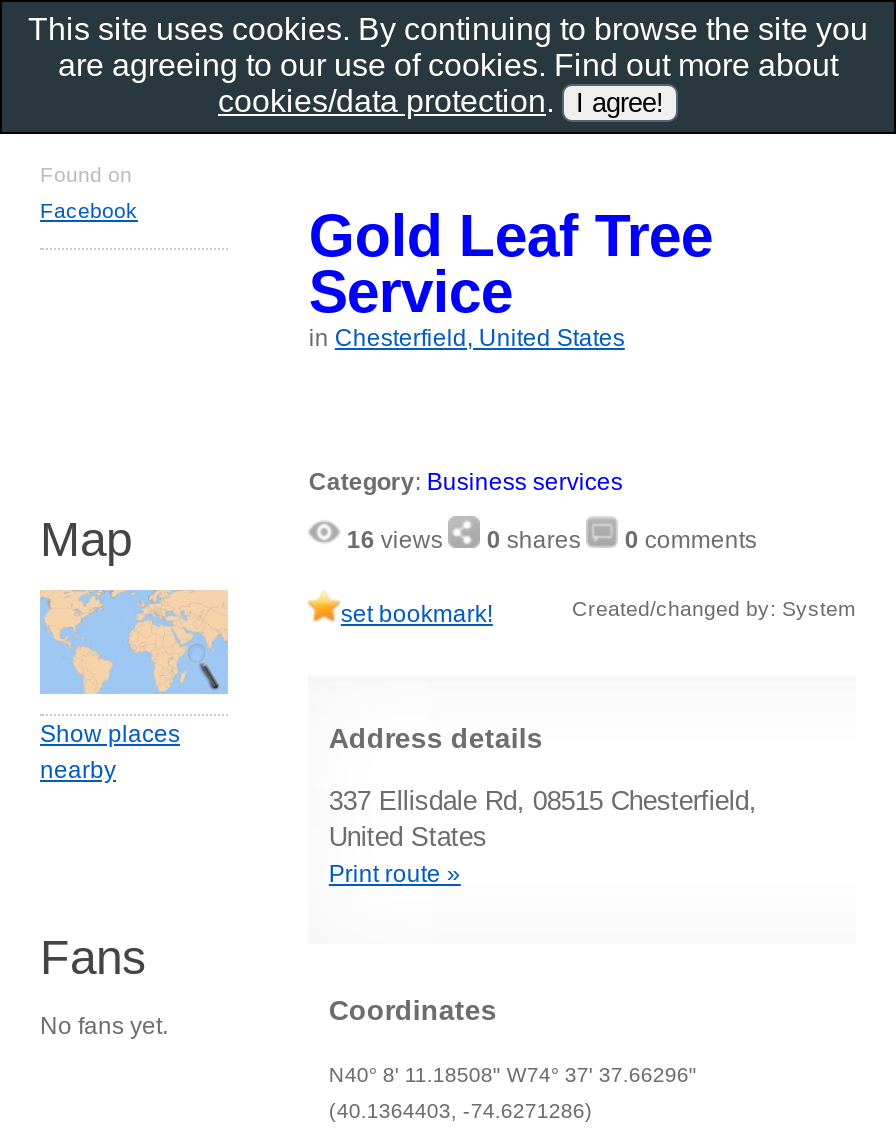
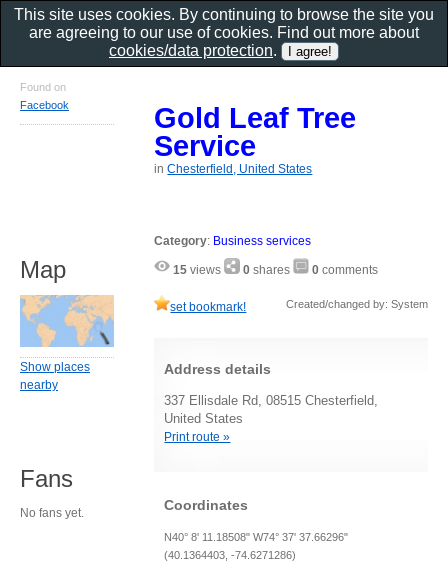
- 16 views 0 shares 0 comments
+ 15 views 0 shares 0 comments
